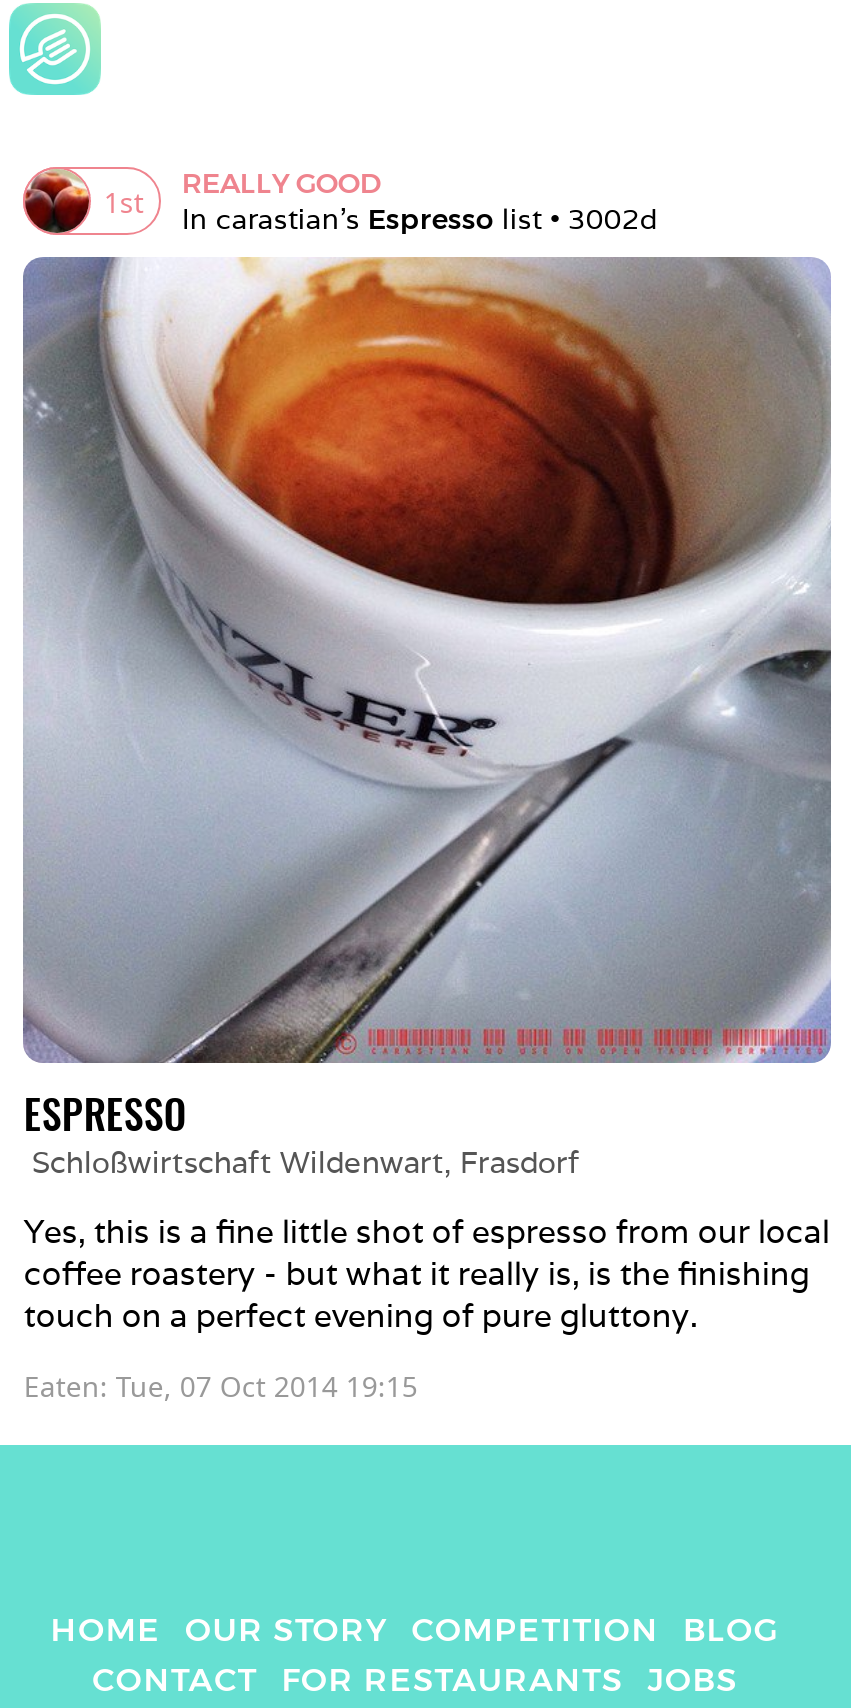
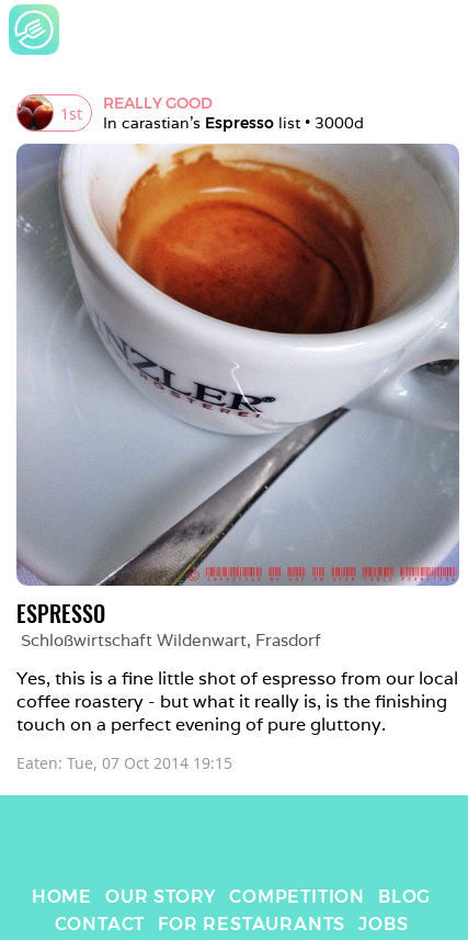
- In carastian's Espresso list • 3002d
+ In carastian's Espresso list • 3000d
